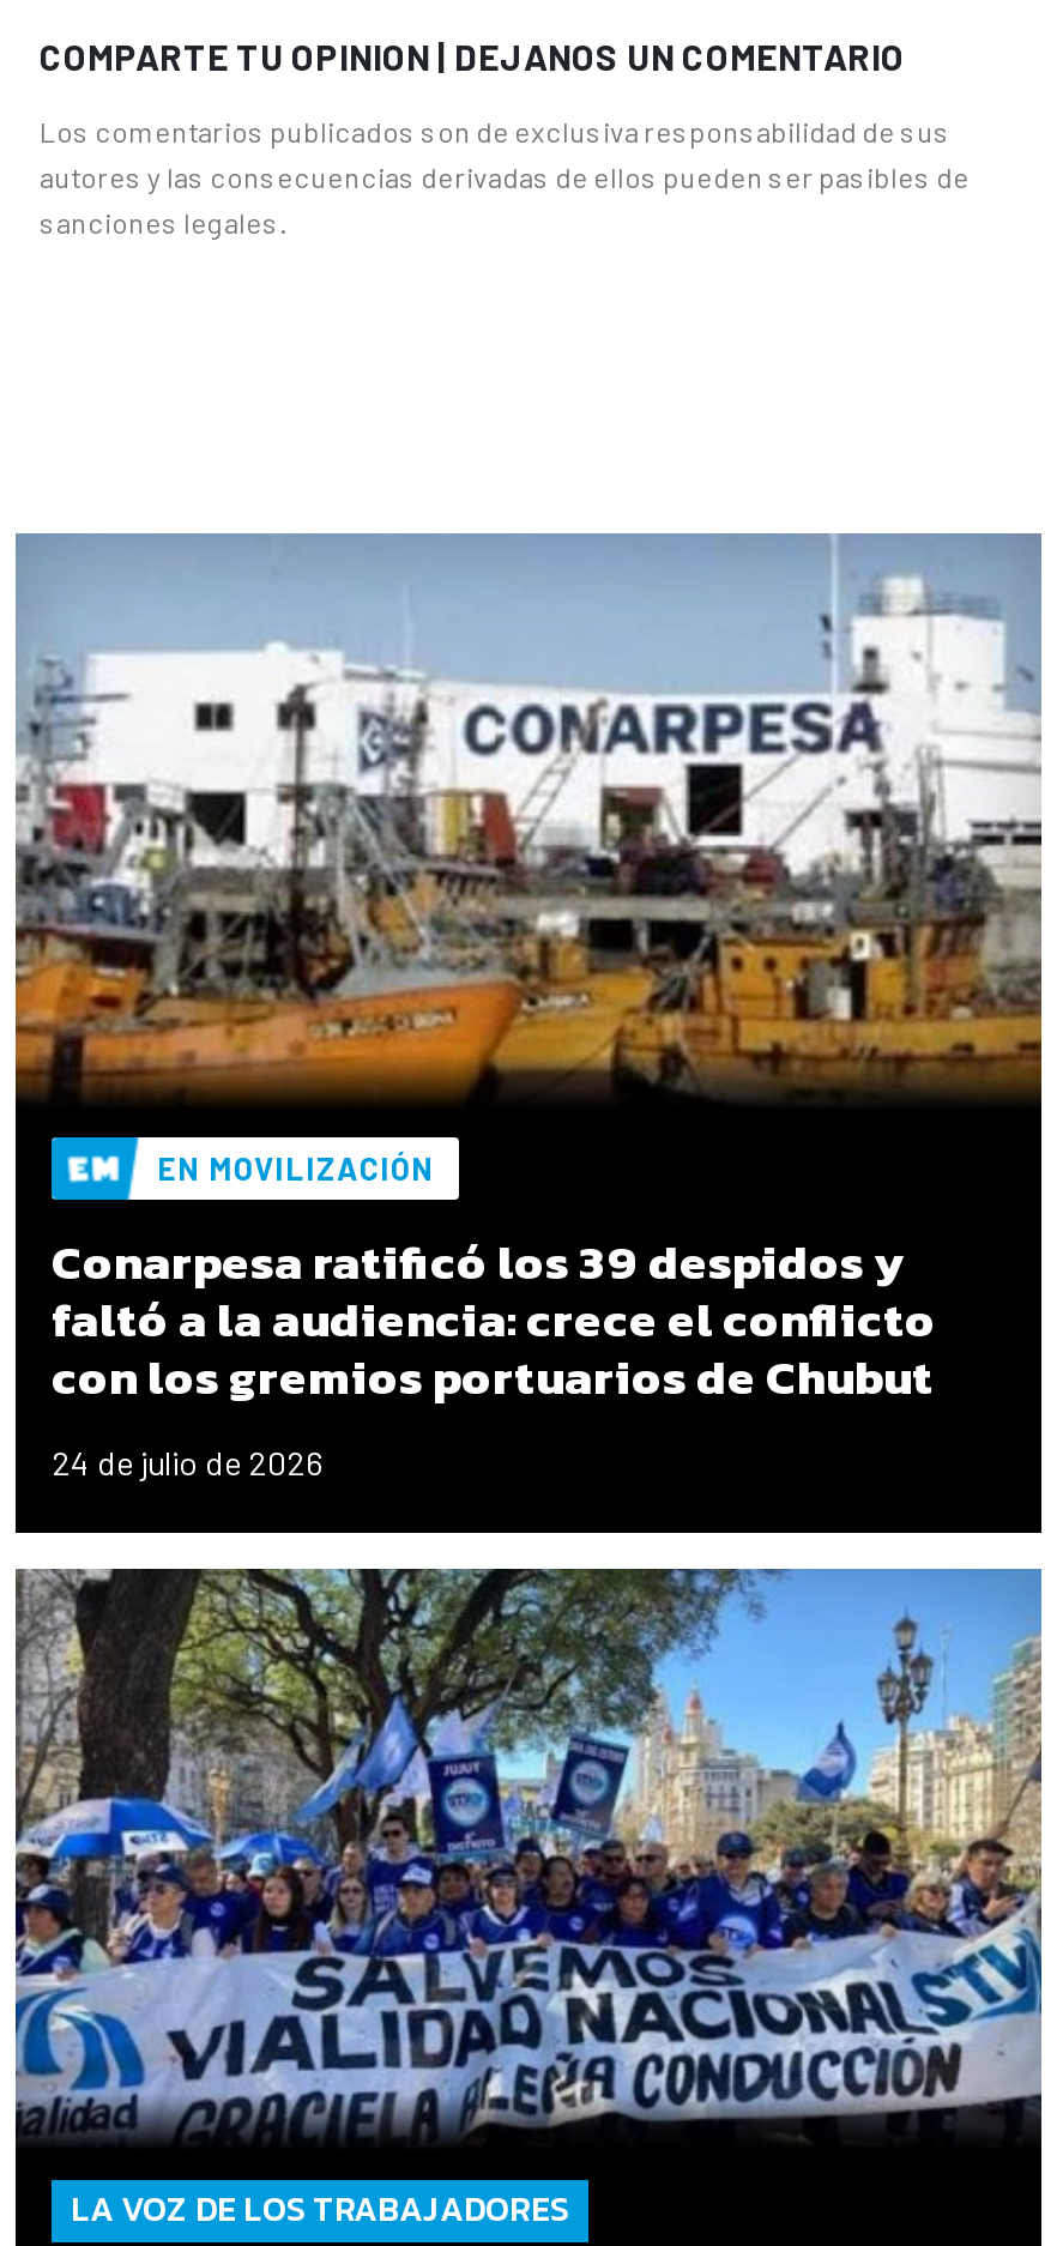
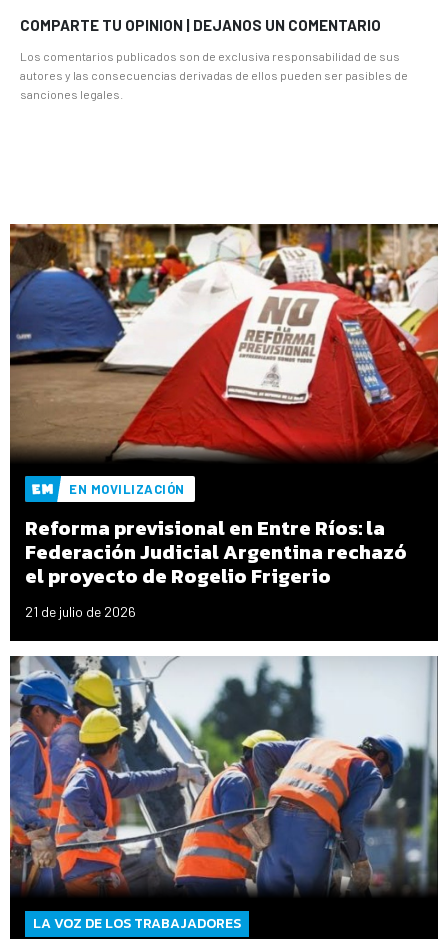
- [image]
+ [image]

- Conarpesa ratificó los 39 despidos y
- faltó a la audiencia: crece el conflicto
- con los gremios portuarios de Chubut
- 24 de julio de 2026
+ Reforma previsional en Entre Ríos: la
+ Federación Judicial Argentina rechazó
+ el proyecto de Rogelio Frigerio
+ 21 de julio de 2026

- [image]
+ [image]
